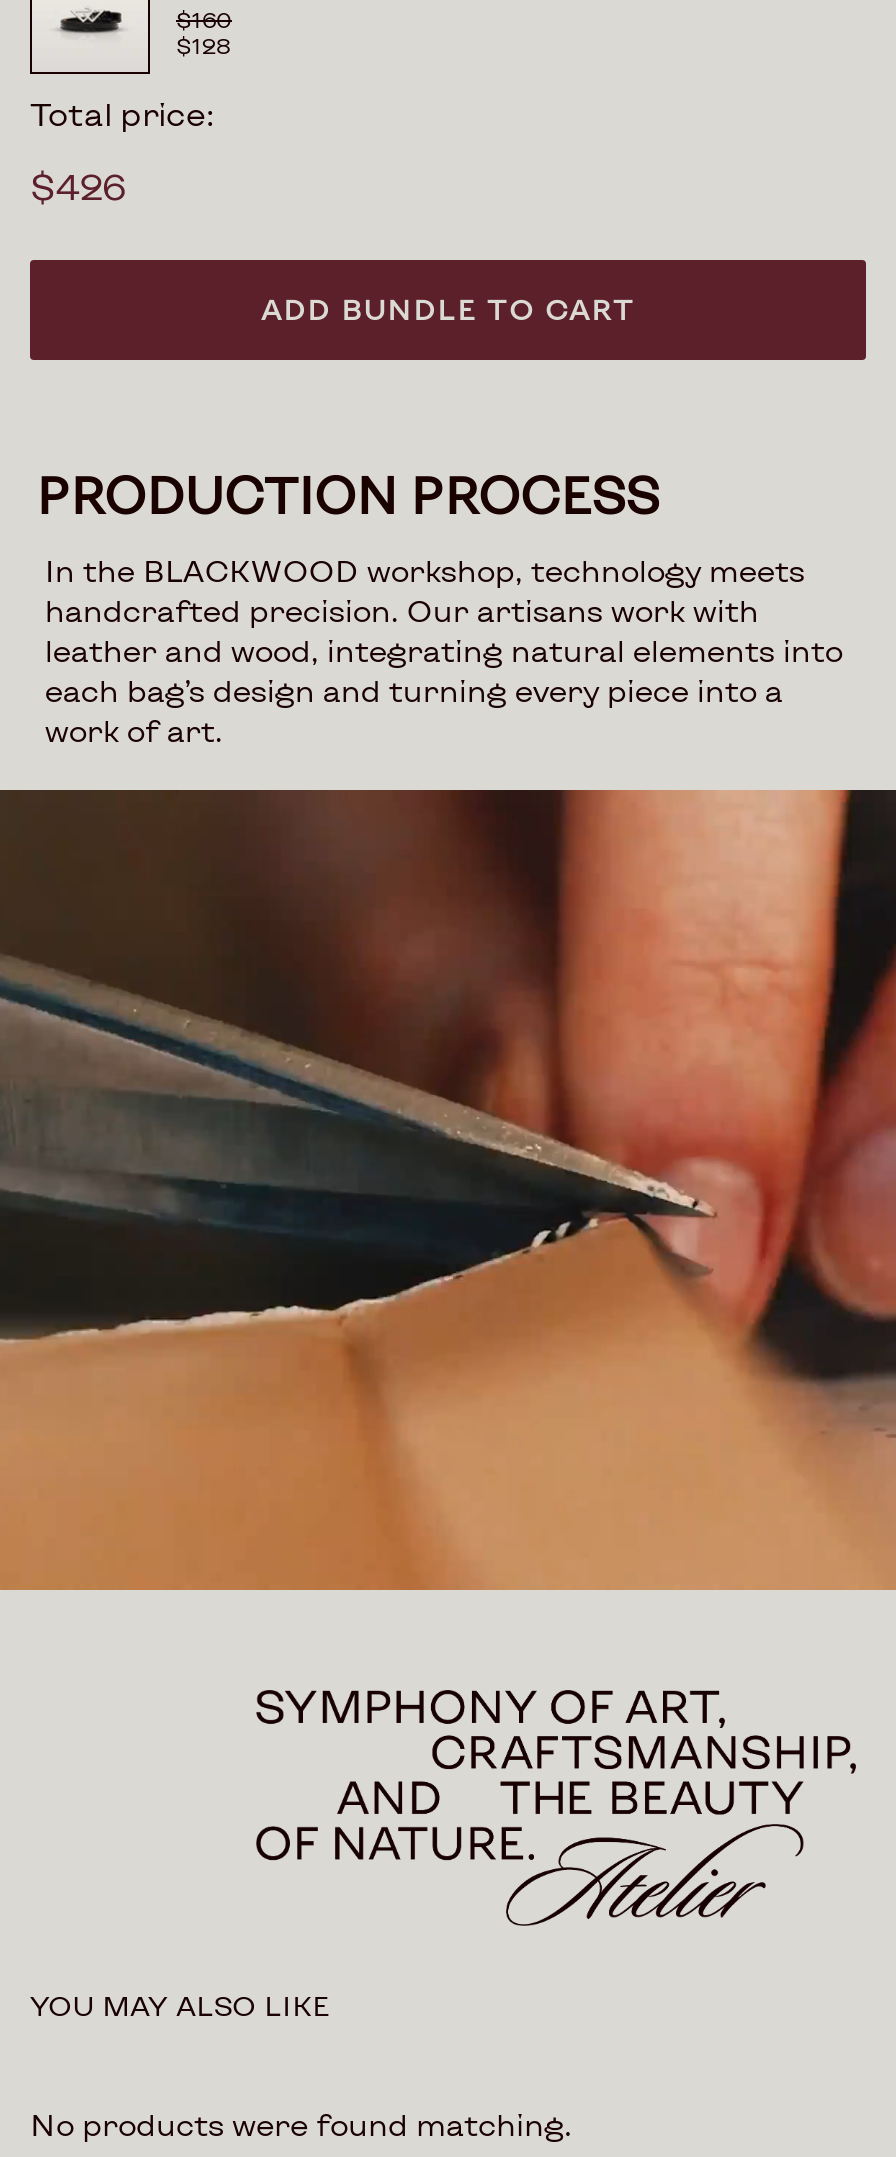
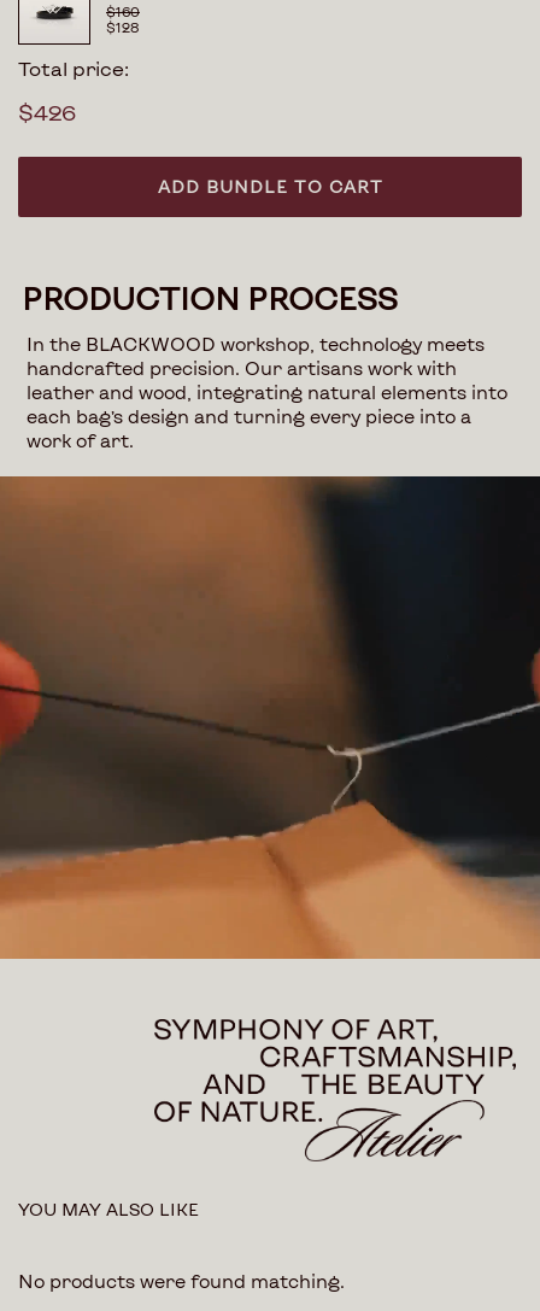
- [image]
+ [image]
